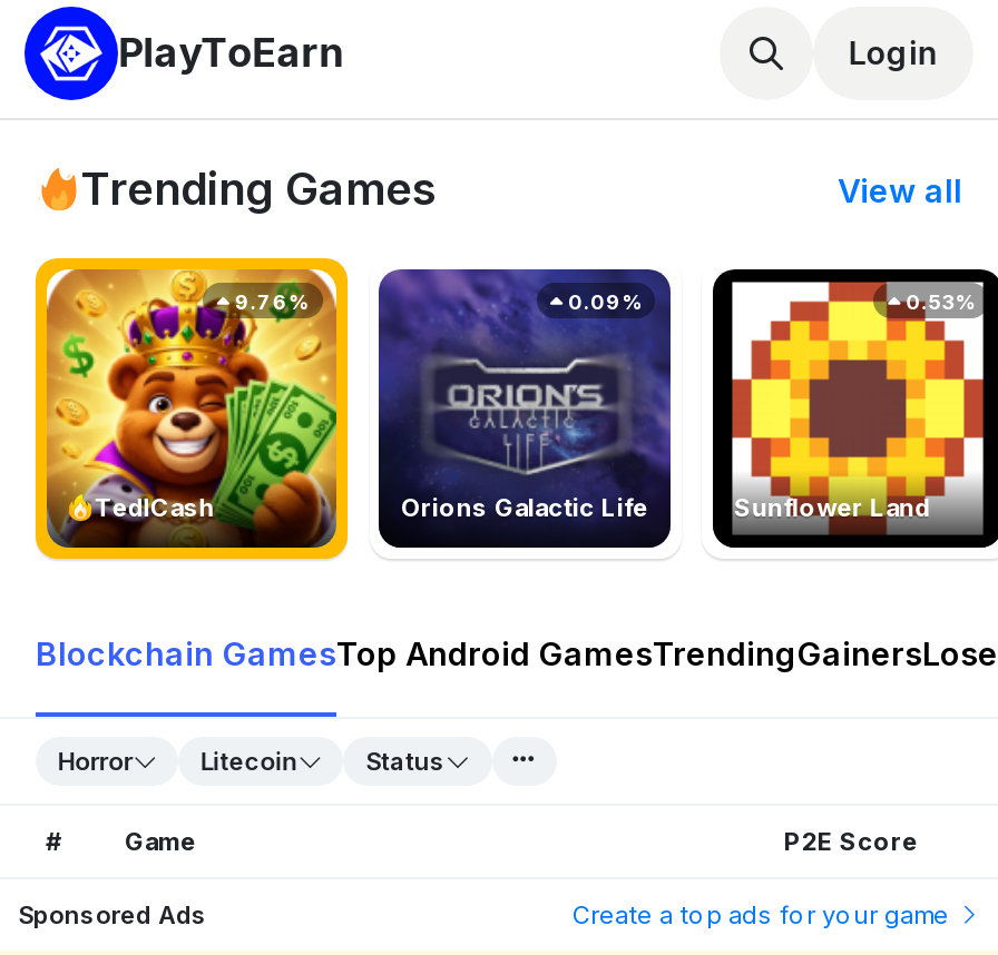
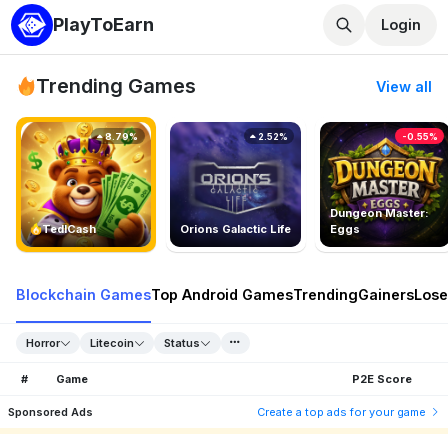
- [image]
- 0.53%
+ [image]
+ -0.55%

- 9.76%
+ 8.79%

- 0.09%
+ 2.52%

- Sunflower Land
+ Dungeon Master:
+ Eggs
